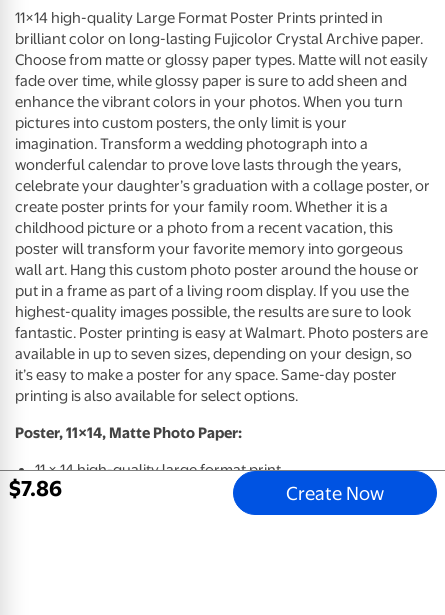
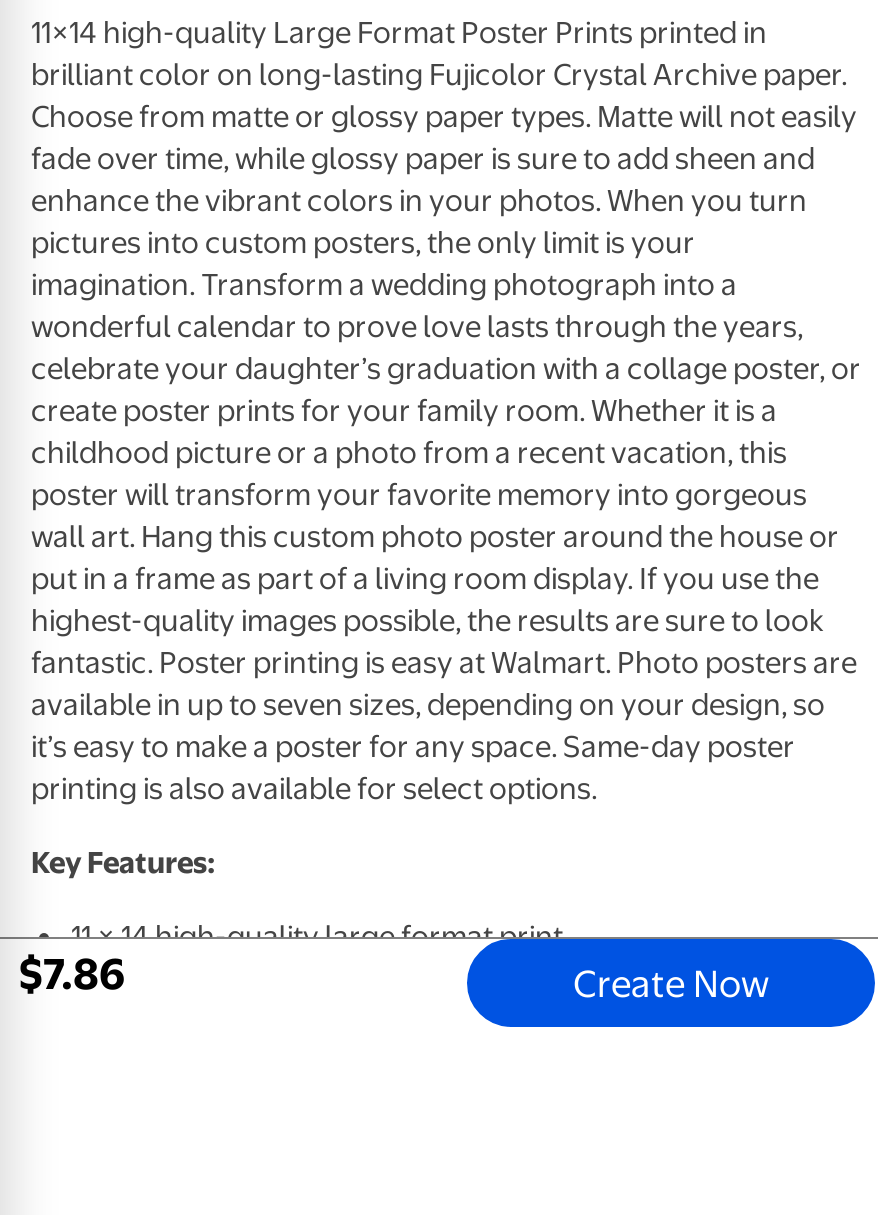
- Poster, 11×14, Matte Photo Paper:
+ Key Features:
